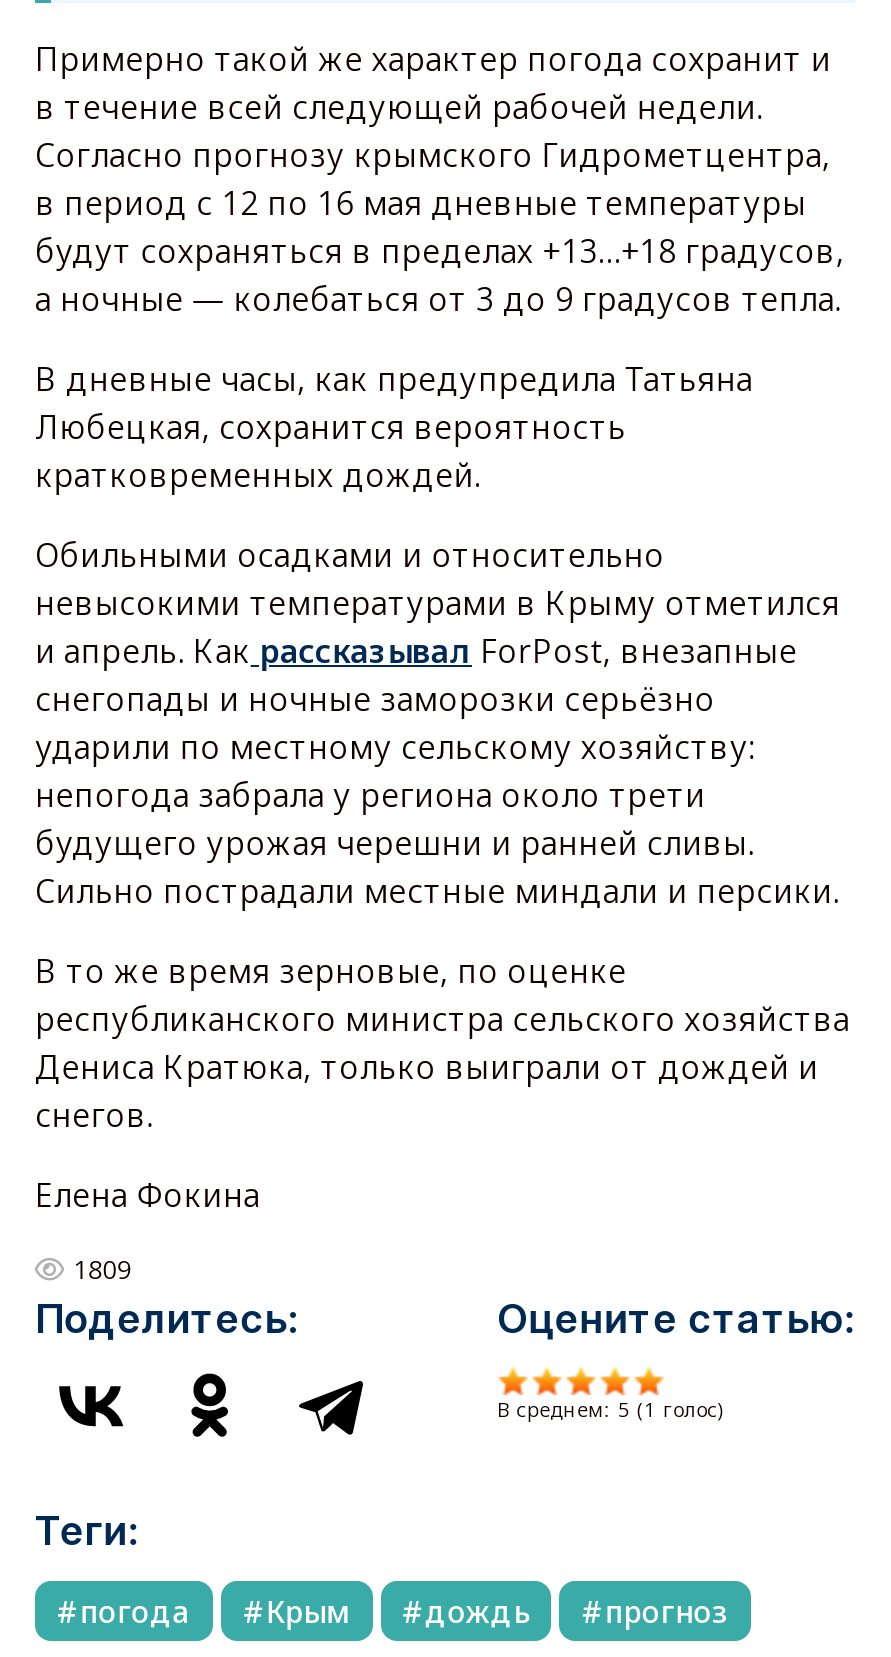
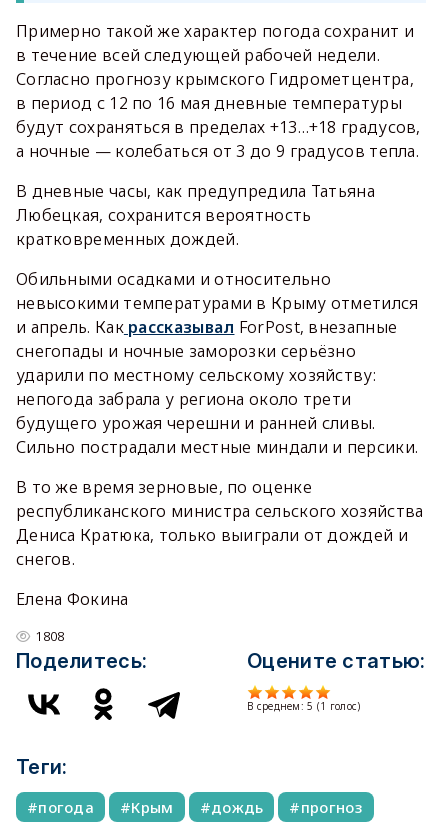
- 1809
+ 1808
